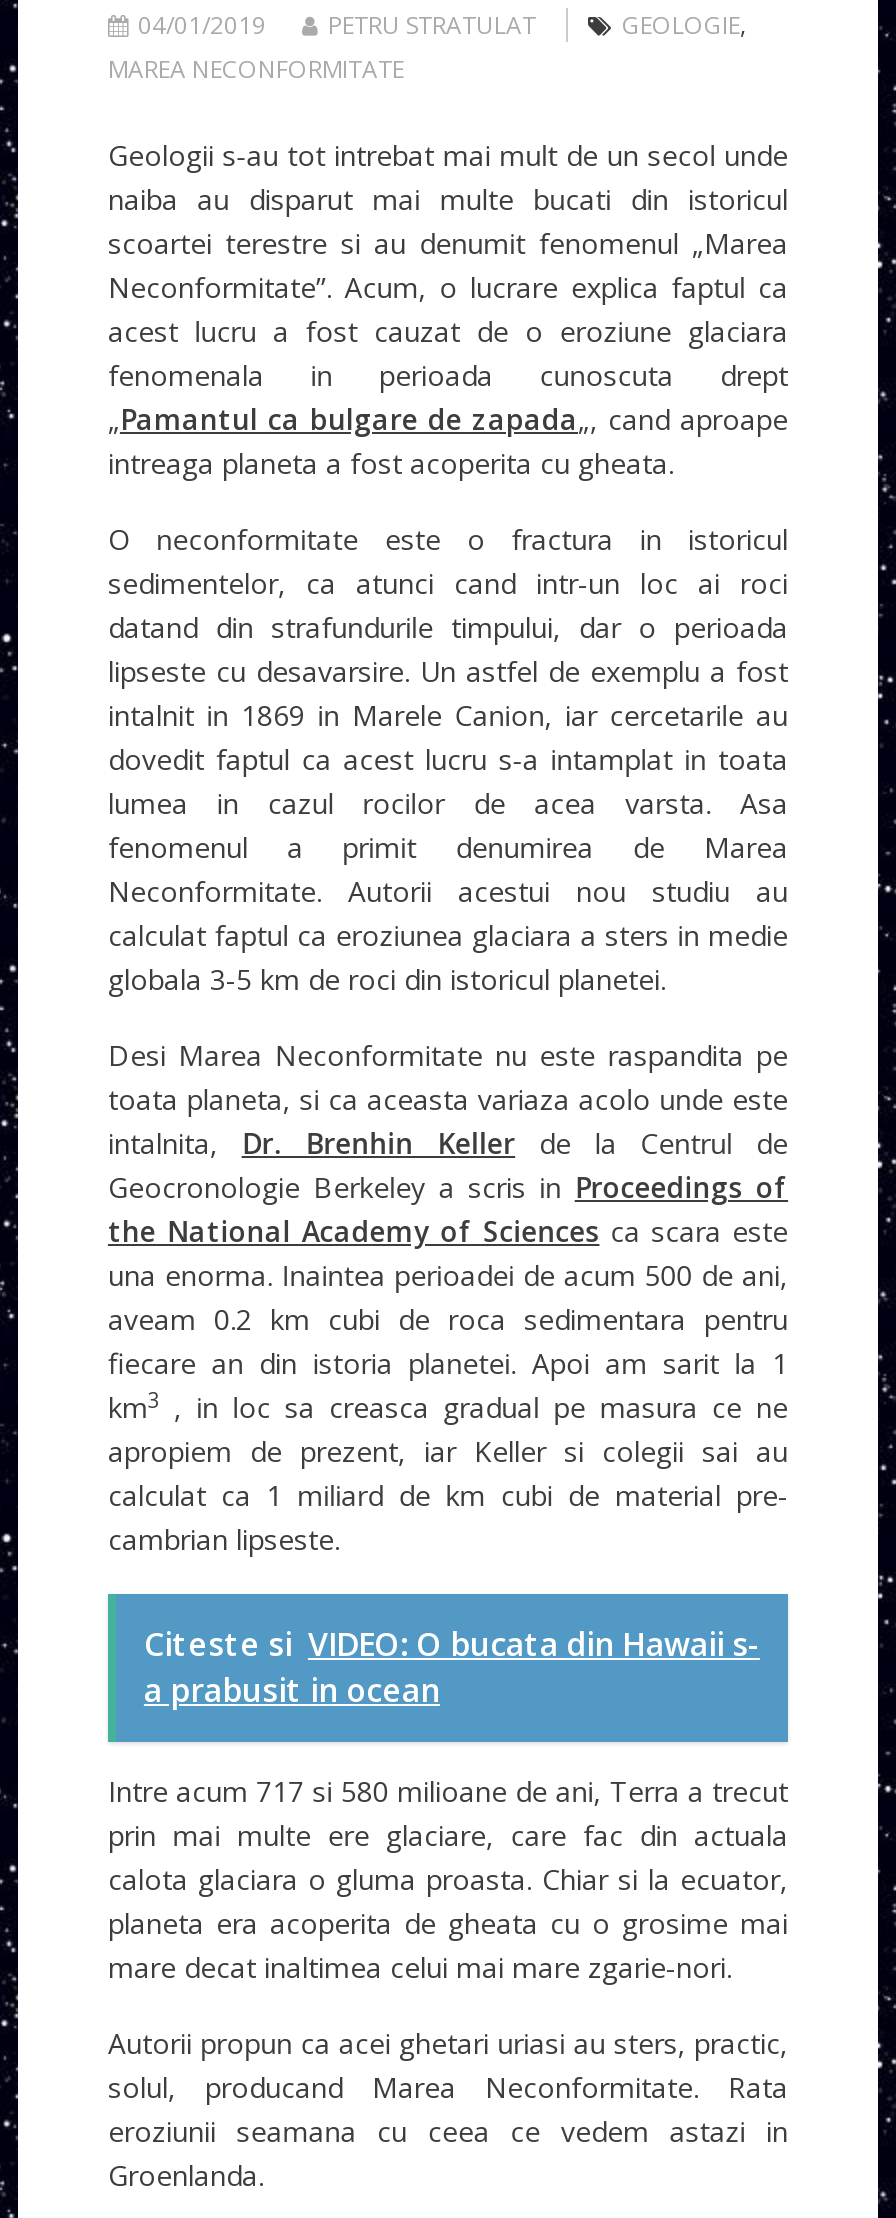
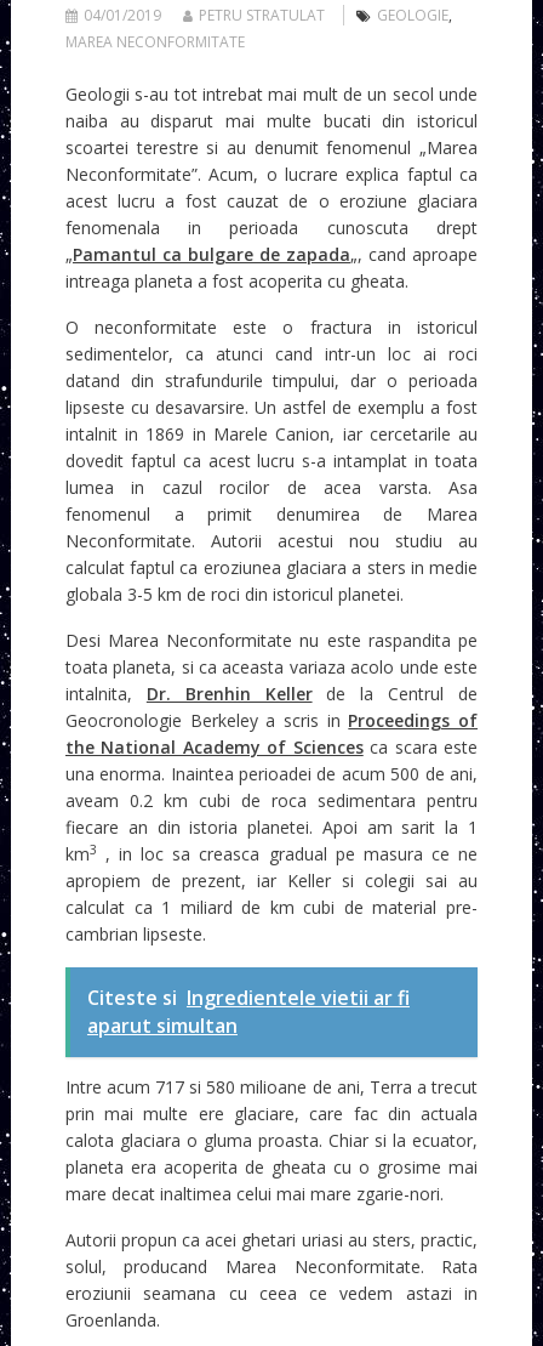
- Citeste si VIDEO: O bucata din Hawaii s-
- a prabusit in ocean
+ Citeste si Ingredientele vietii ar fi
+ aparut simultan
